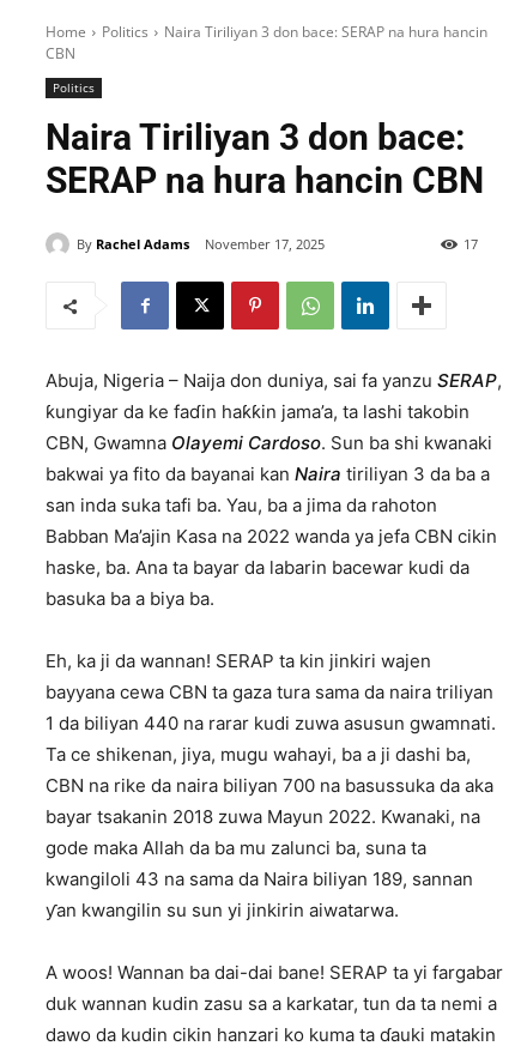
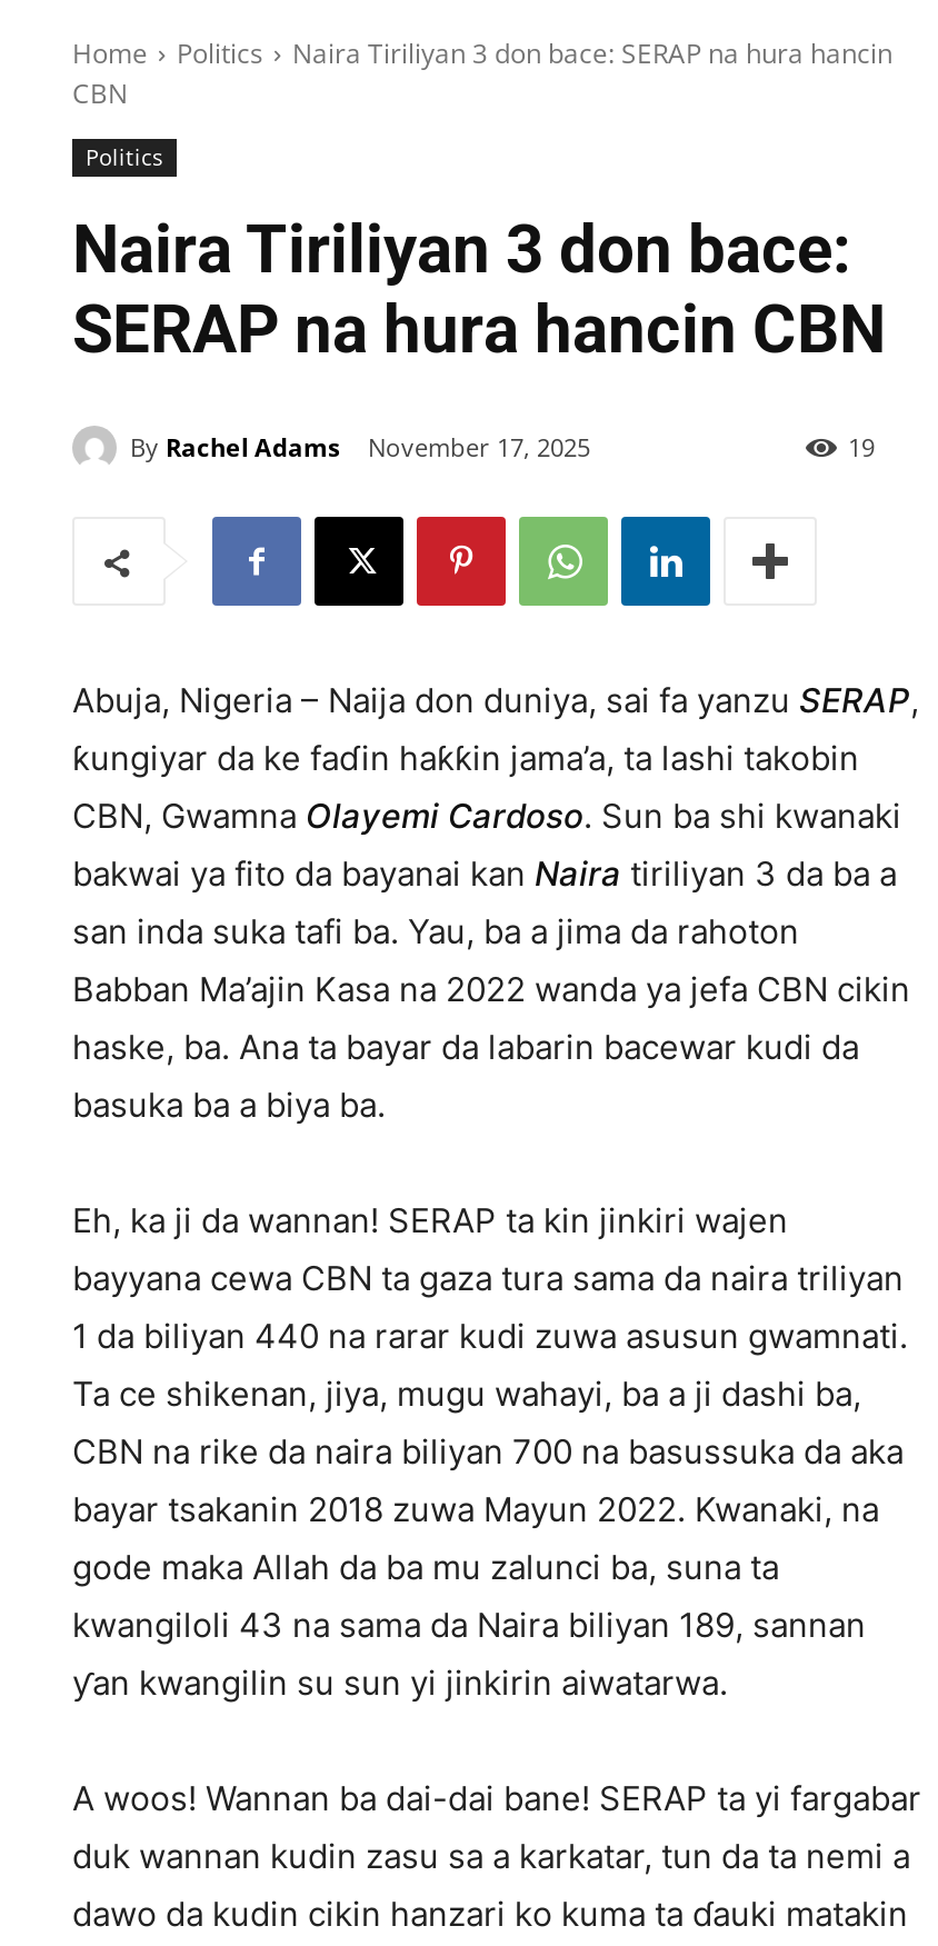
- 17
+ 19
